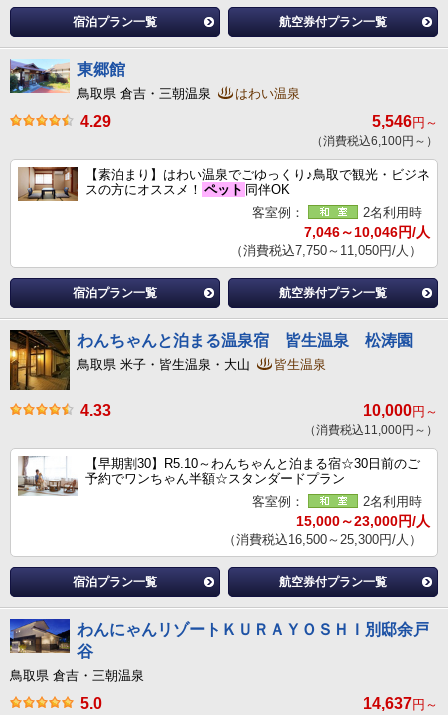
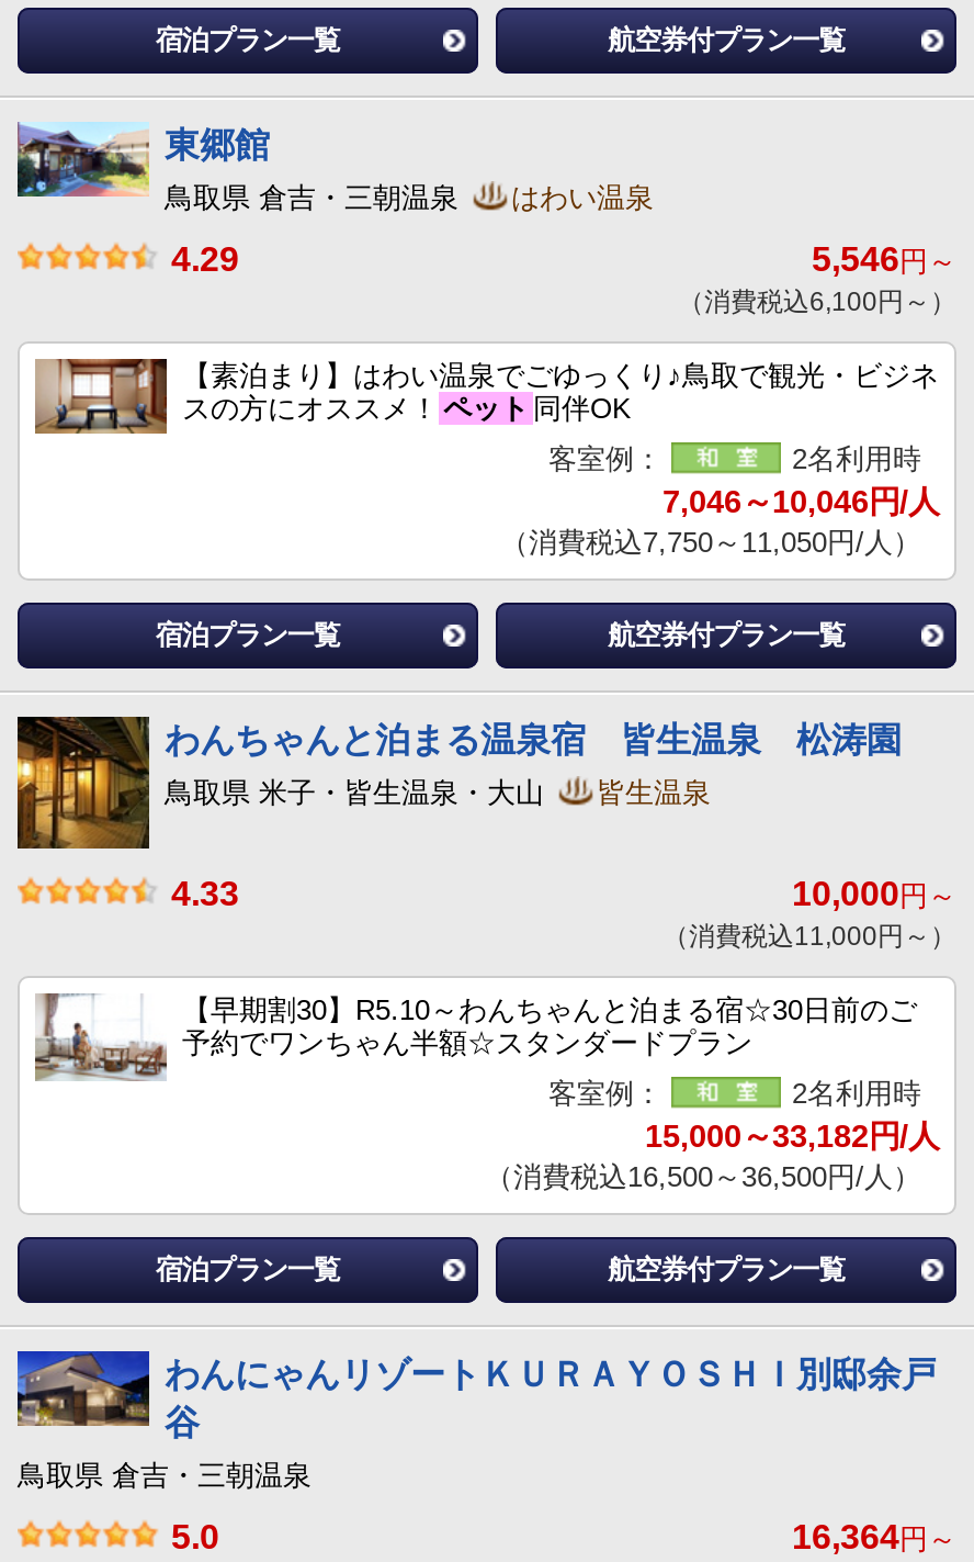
- 15,000～23,000円/人
+ 15,000～33,182円/人

- （消費税込16,500～25,300円/人）
+ （消費税込16,500～36,500円/人）

- 14,637円～
+ 16,364円～
